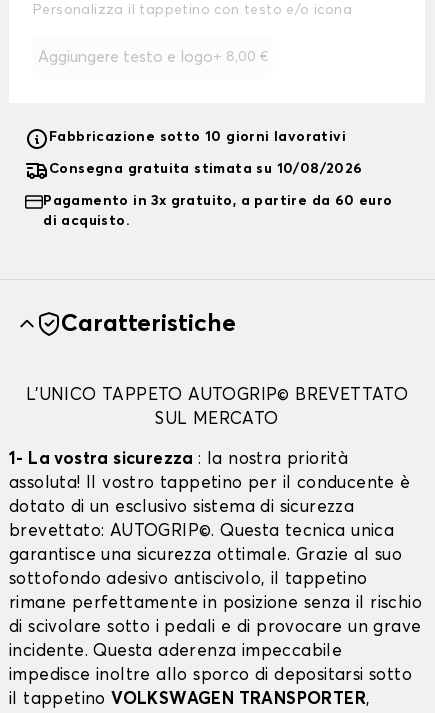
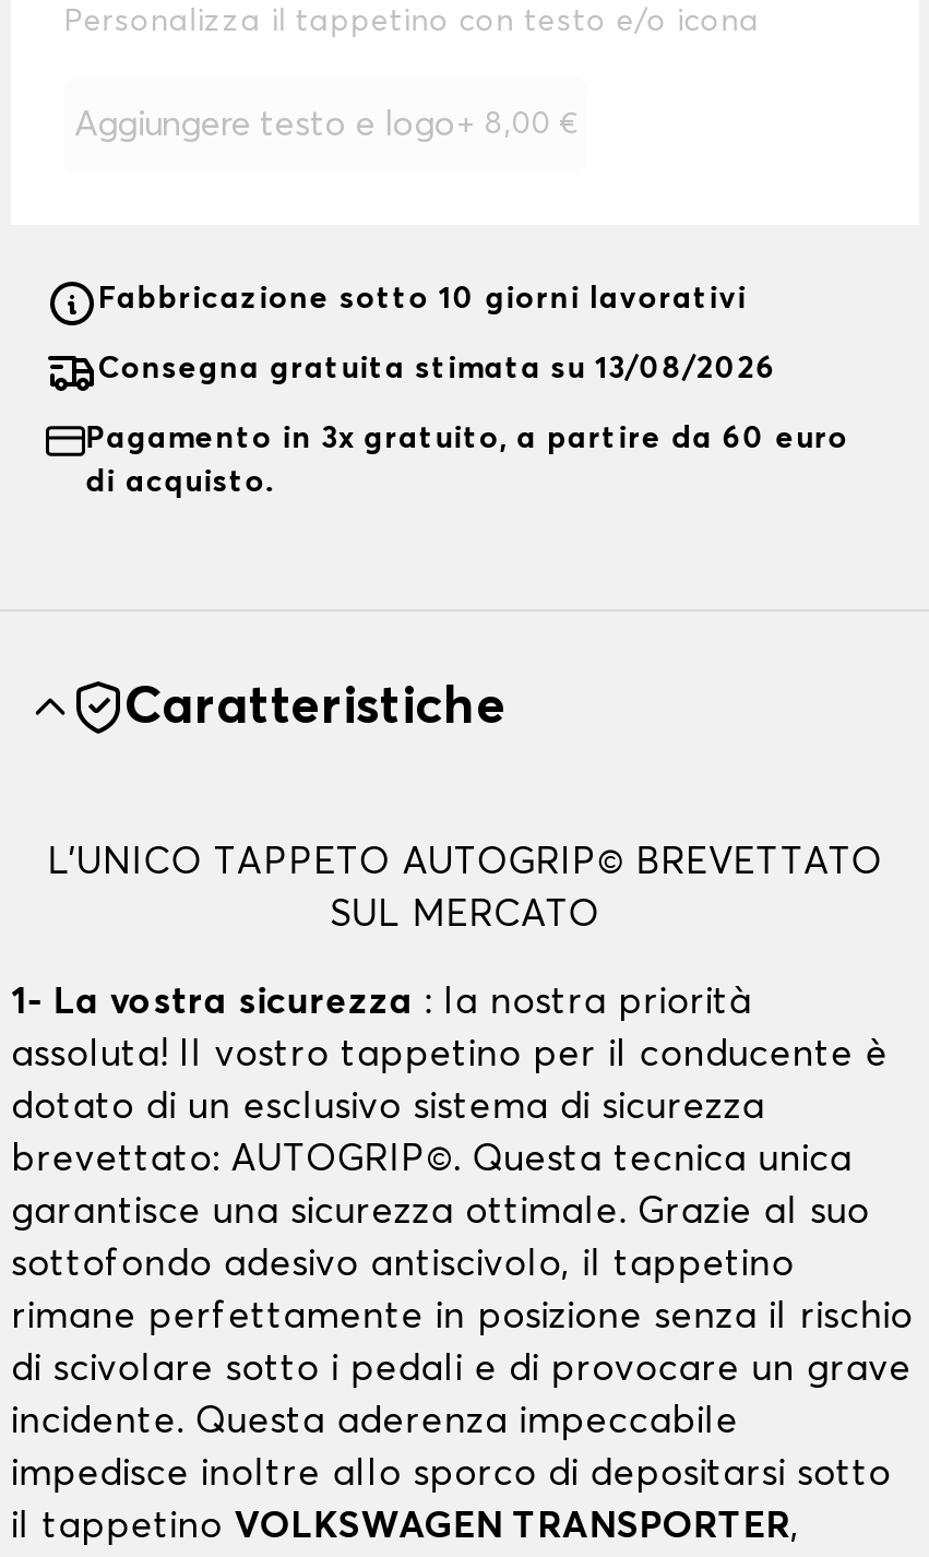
- Consegna gratuita stimata su 10/08/2026
+ Consegna gratuita stimata su 13/08/2026
